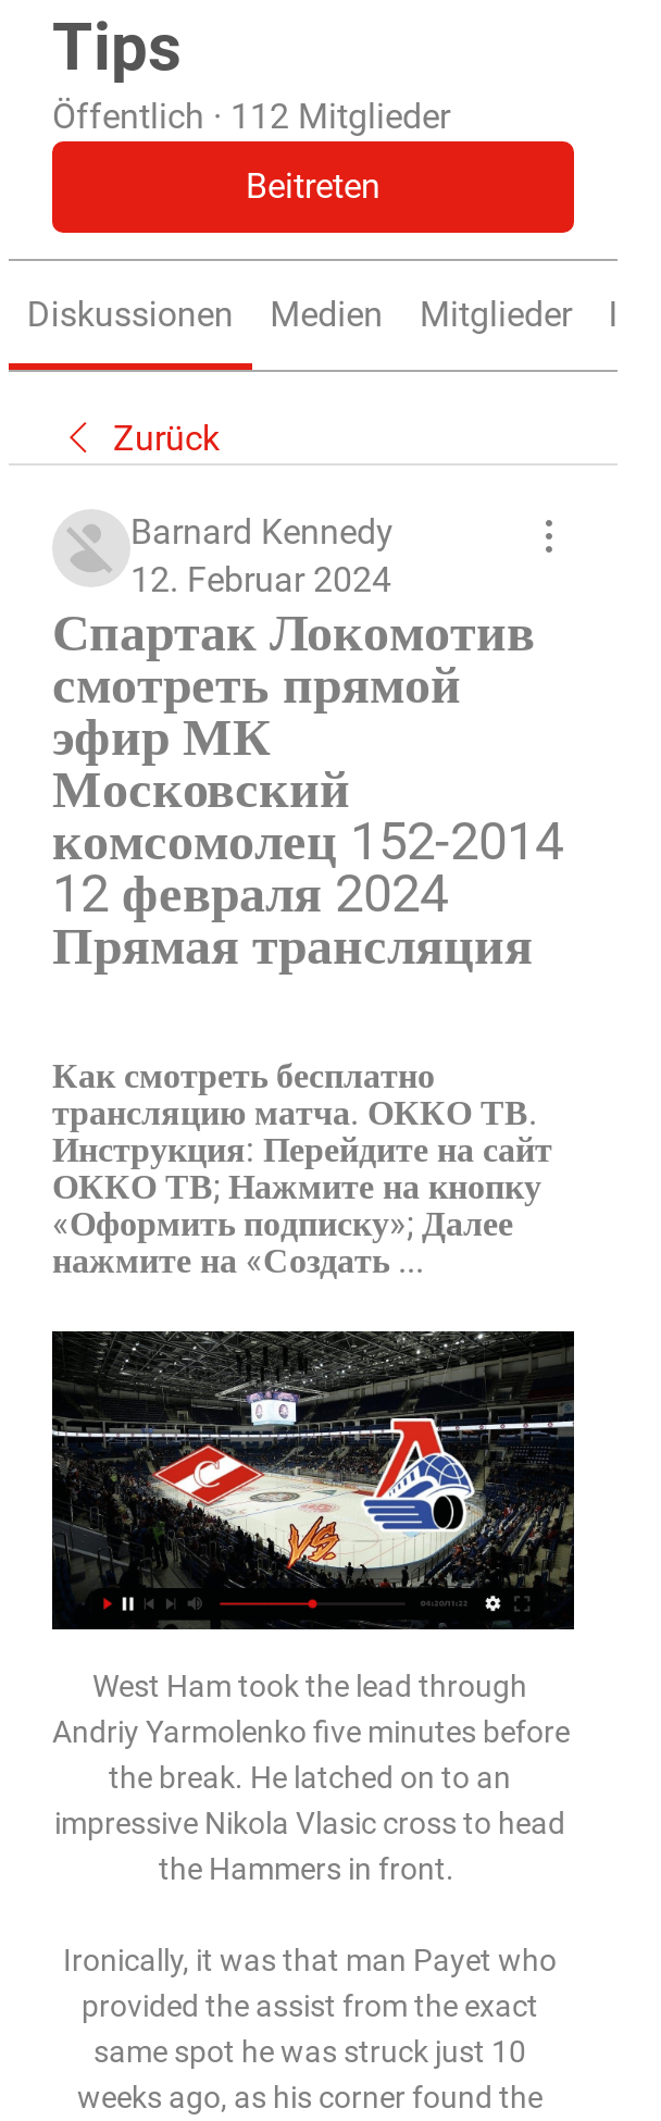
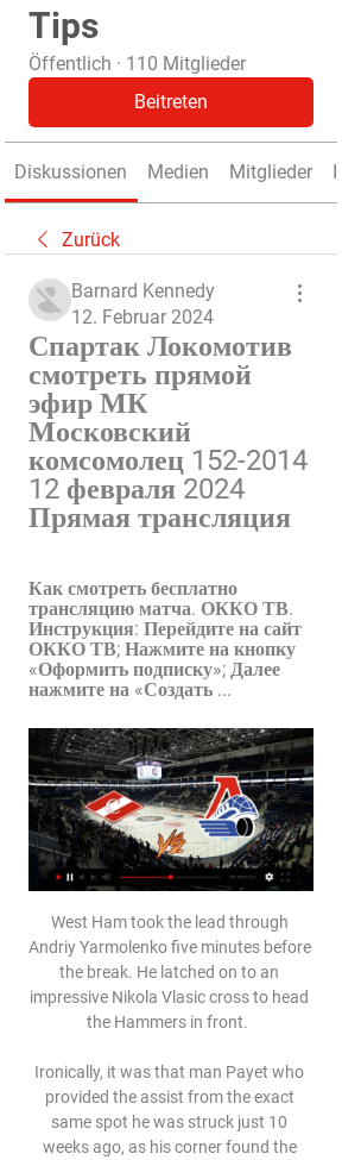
- Öffentlich · 112 Mitglieder
+ Öffentlich · 110 Mitglieder
